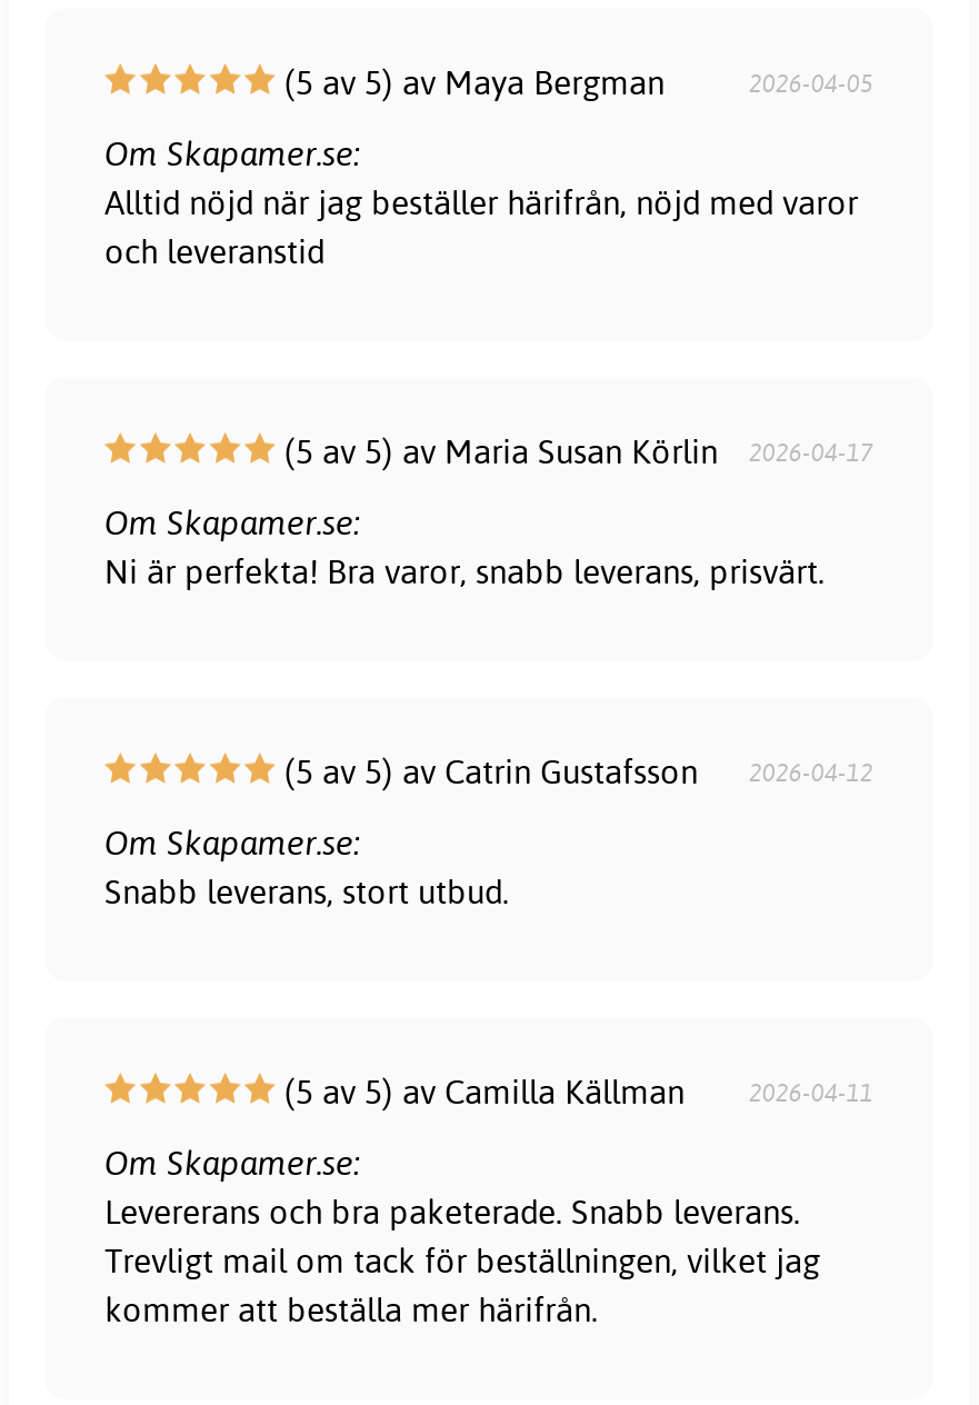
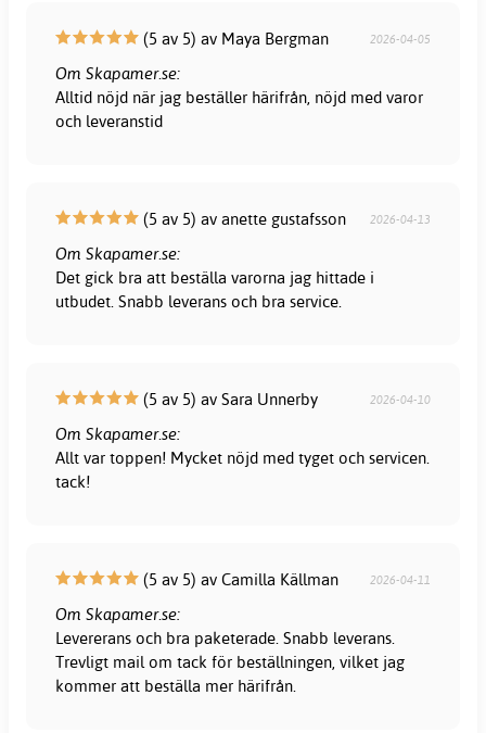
- (5 av 5) av Maria Susan Körlin
- 2026-04-17
+ (5 av 5) av anette gustafsson
+ 2026-04-13

- Ni är perfekta! Bra varor, snabb leverans, prisvärt.
+ Det gick bra att beställa varorna jag hittade i
+ utbudet. Snabb leverans och bra service.

- (5 av 5) av Catrin Gustafsson
- 2026-04-12
+ (5 av 5) av Sara Unnerby
+ 2026-04-10

- Snabb leverans, stort utbud.
+ Allt var toppen! Mycket nöjd med tyget och servicen.
+ tack!
